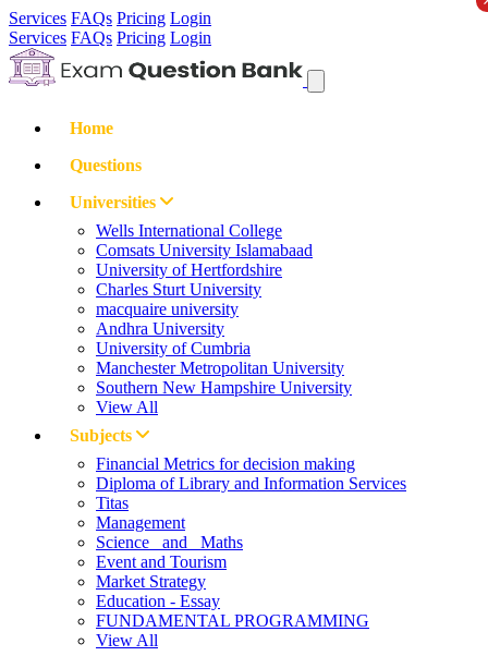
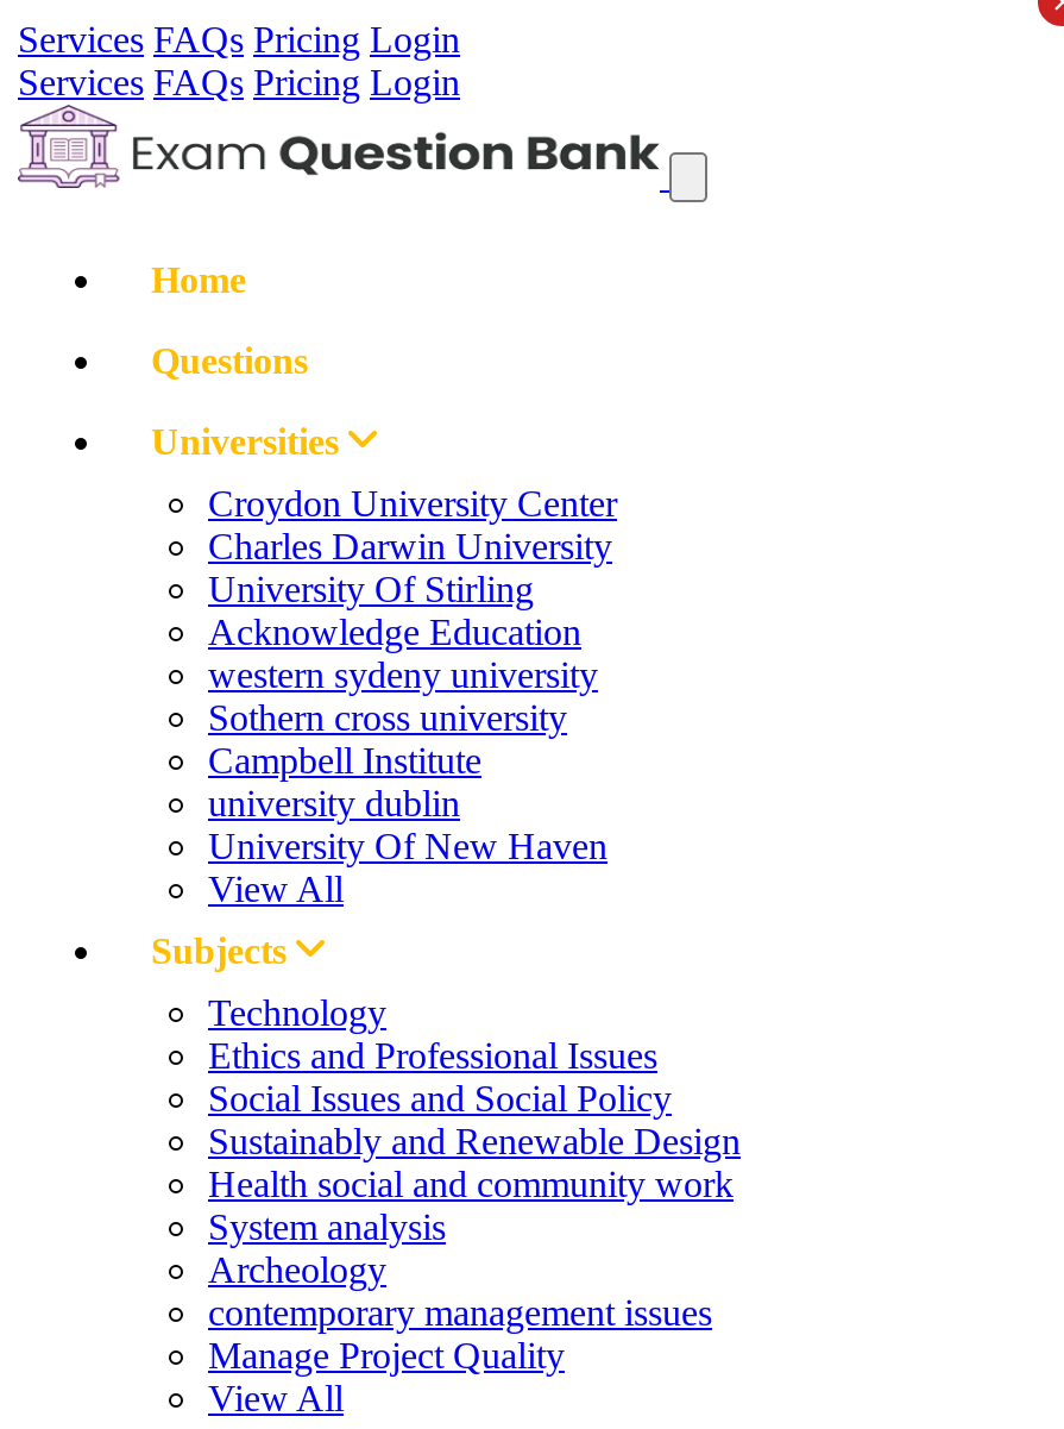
- Wells International College
- Comsats University Islamabaad
- University of Hertfordshire
- Charles Sturt University
- macquaire university
- Andhra University
- University of Cumbria
- Manchester Metropolitan University
- Southern New Hampshire University
+ Croydon University Center
+ Charles Darwin University
+ University Of Stirling
+ Acknowledge Education
+ western sydeny university
+ Sothern cross university
+ Campbell Institute
+ university dublin
+ University Of New Haven

- Financial Metrics for decision making
- Diploma of Library and Information Services
- Titas
- Management
- Science and Maths
- Event and Tourism
- Market Strategy
- Education - Essay
- FUNDAMENTAL PROGRAMMING
+ Technology
+ Ethics and Professional Issues
+ Social Issues and Social Policy
+ Sustainably and Renewable Design
+ Health social and community work
+ System analysis
+ Archeology
+ contemporary management issues
+ Manage Project Quality
